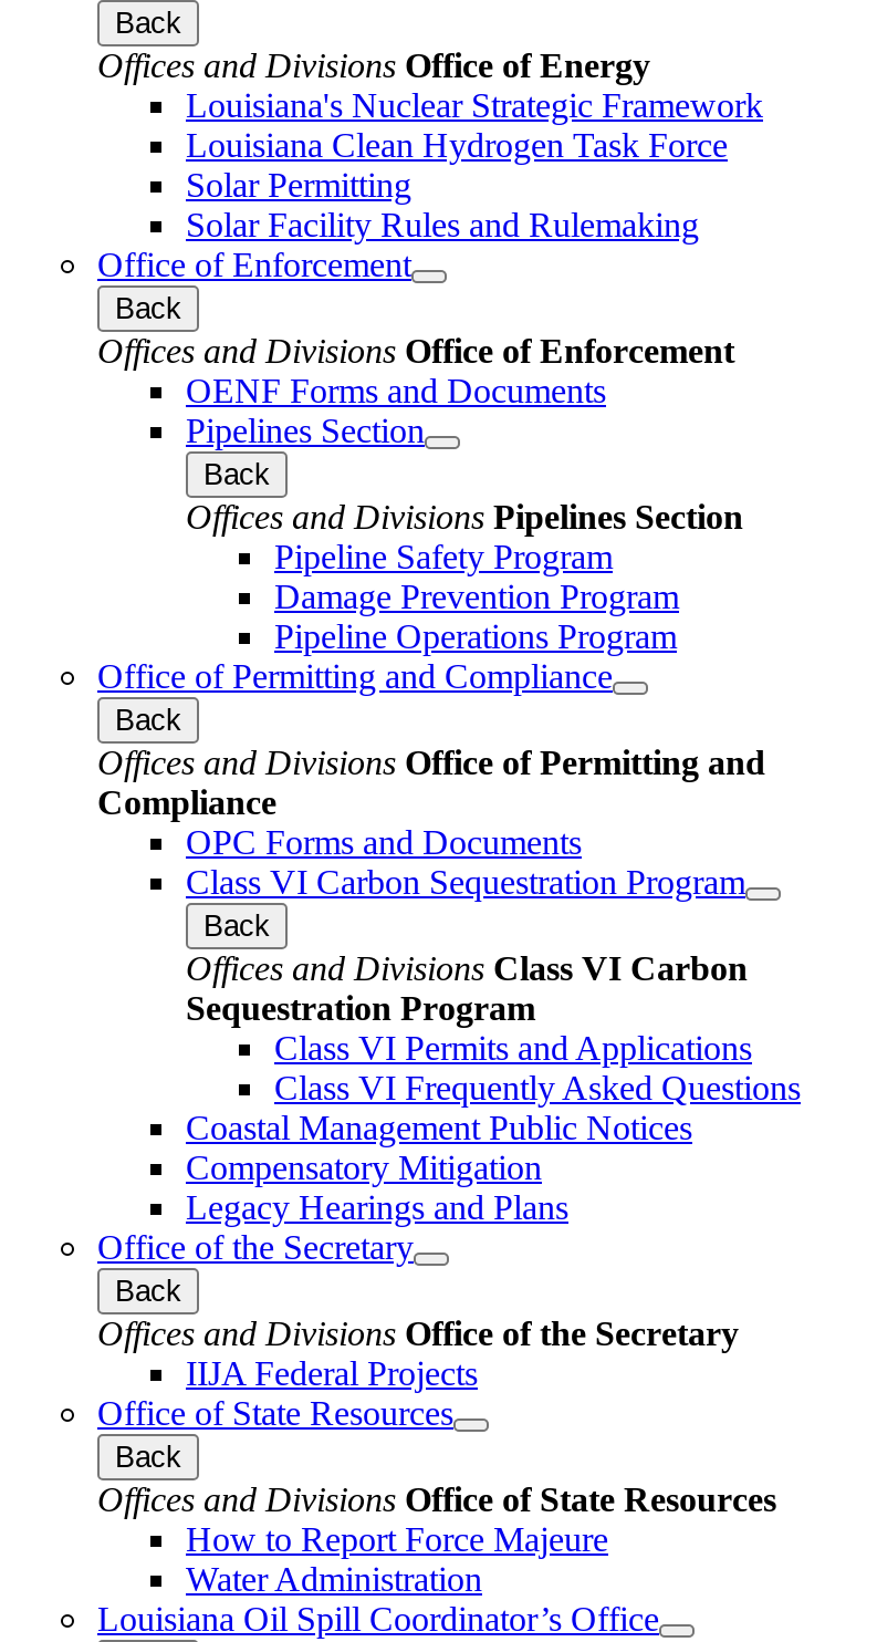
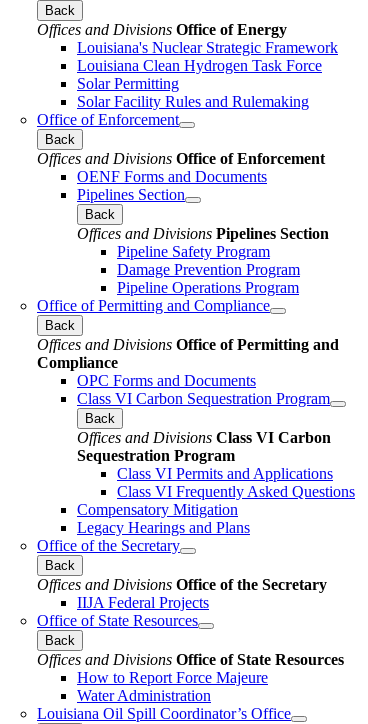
- Coastal Management Public Notices
